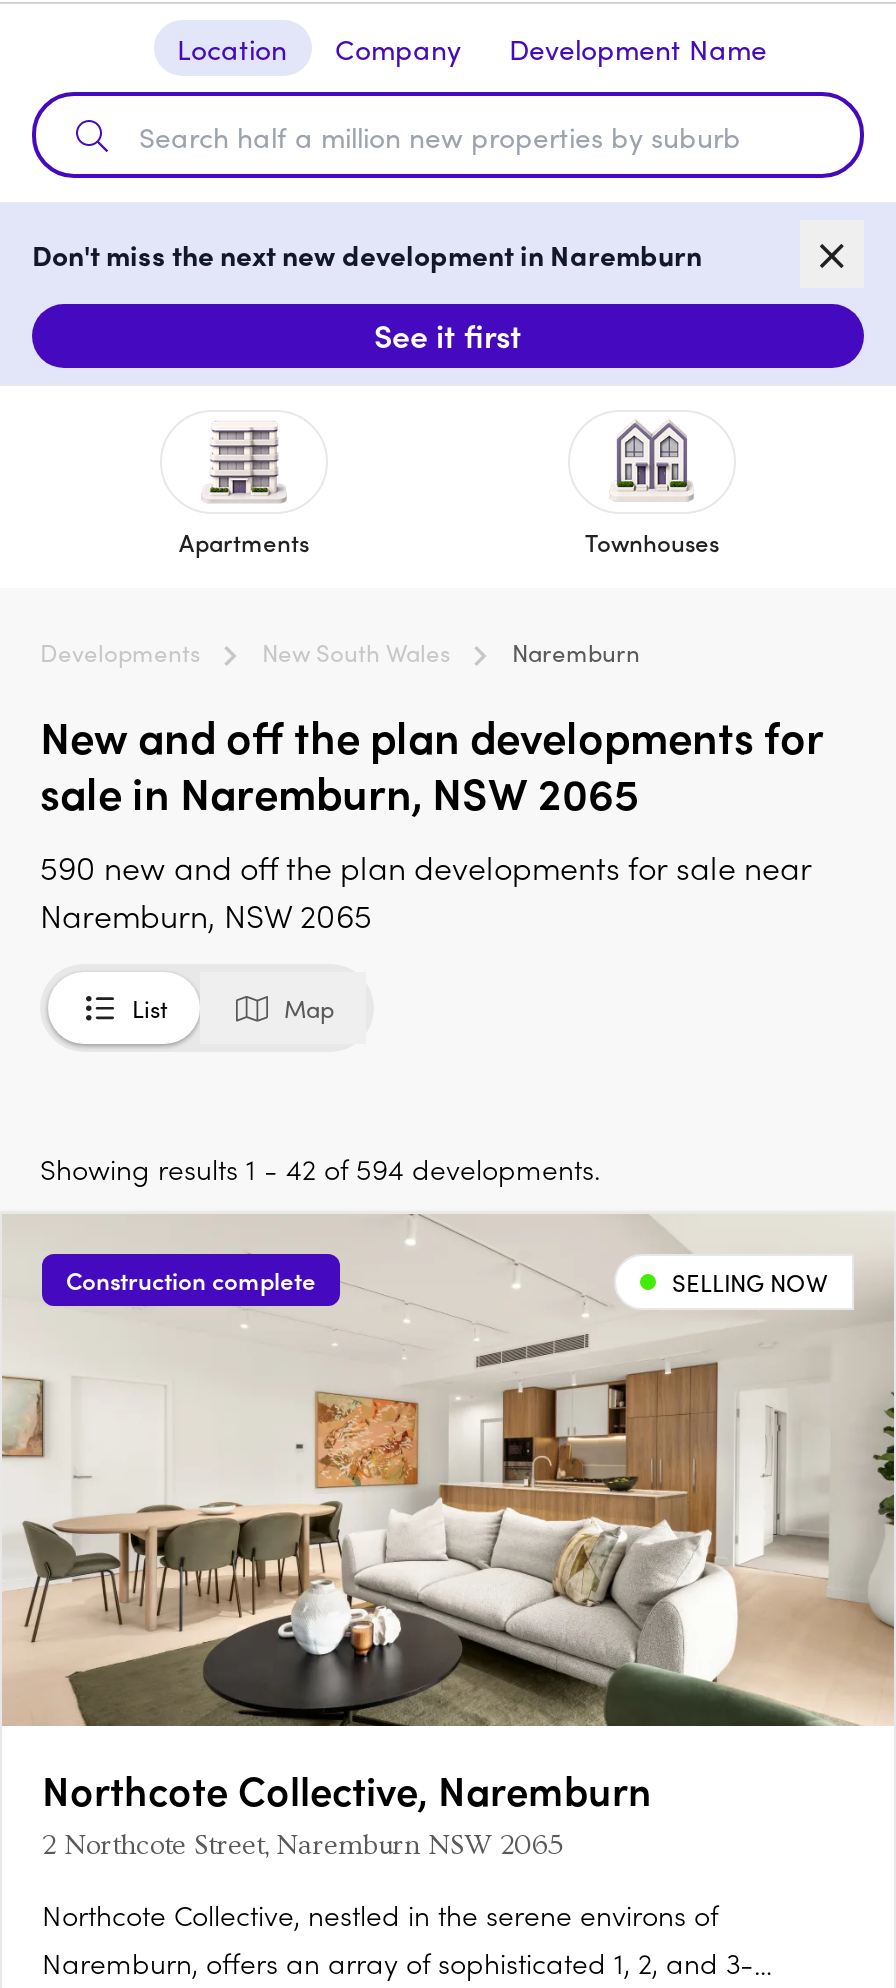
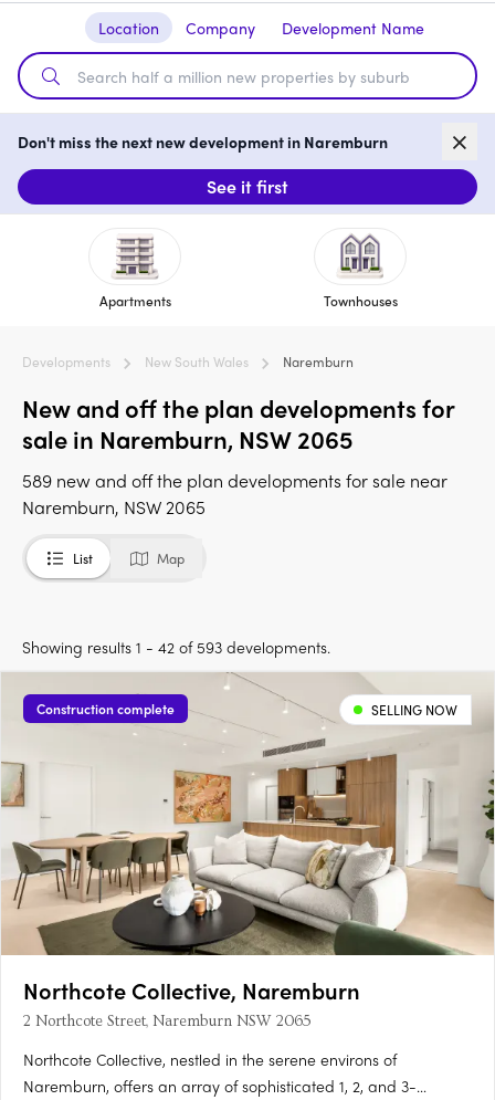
- 590 new and off the plan developments for sale near
+ 589 new and off the plan developments for sale near

- Showing results 1 - 42 of 594 developments.
+ Showing results 1 - 42 of 593 developments.
